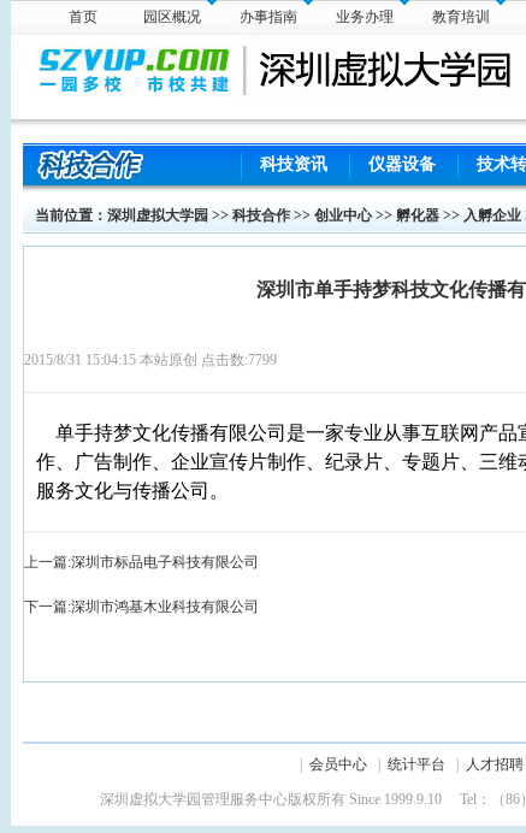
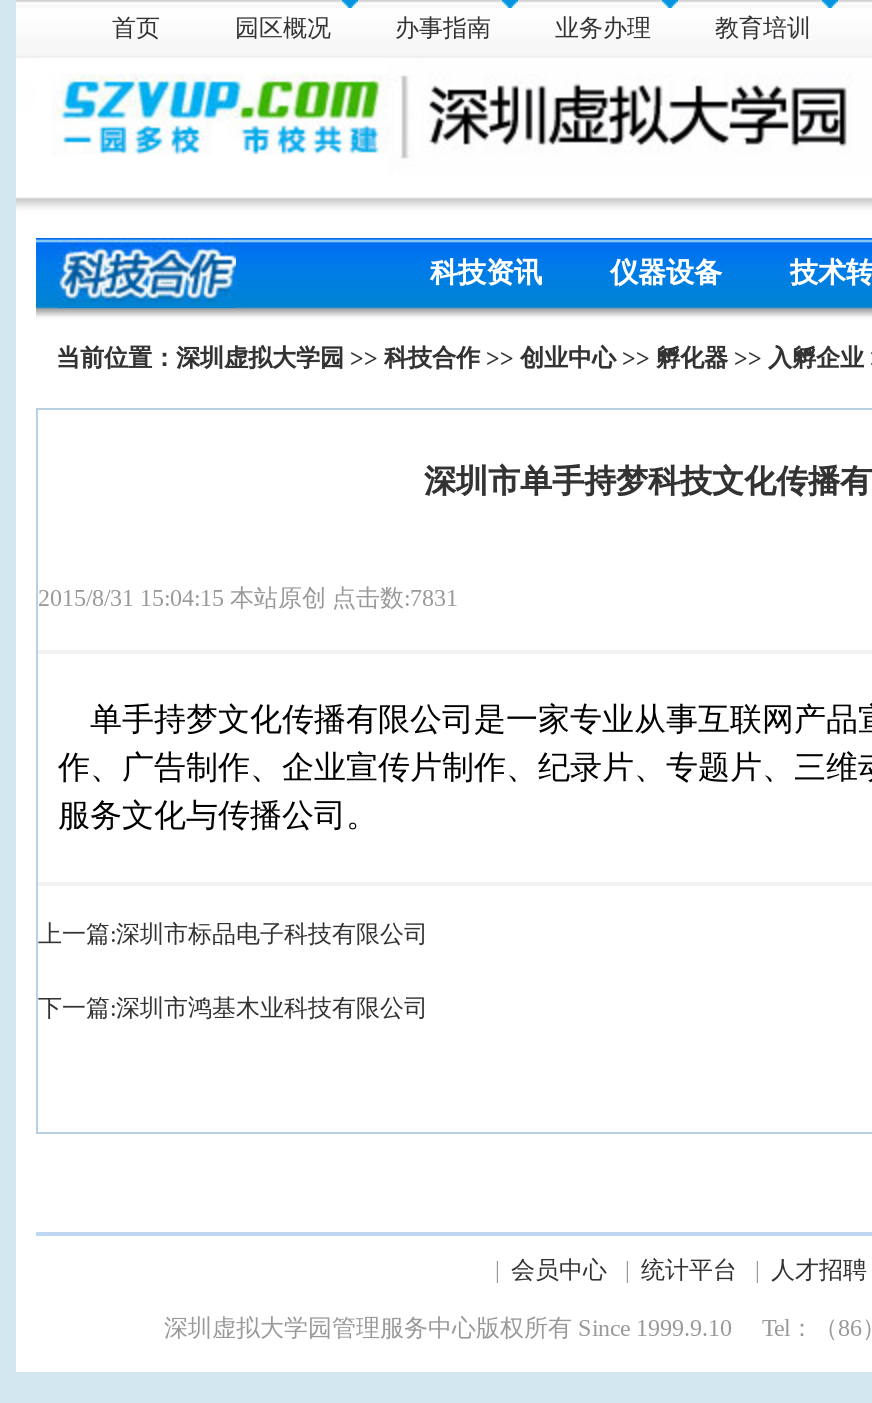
- 2015/8/31 15:04:15 本站原创 点击数:7799
+ 2015/8/31 15:04:15 本站原创 点击数:7831
